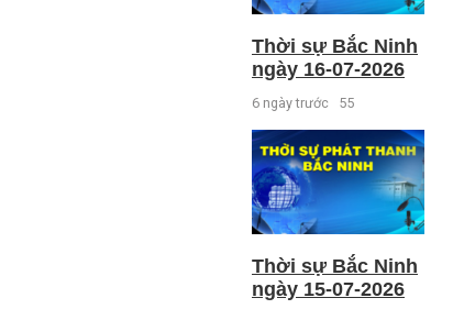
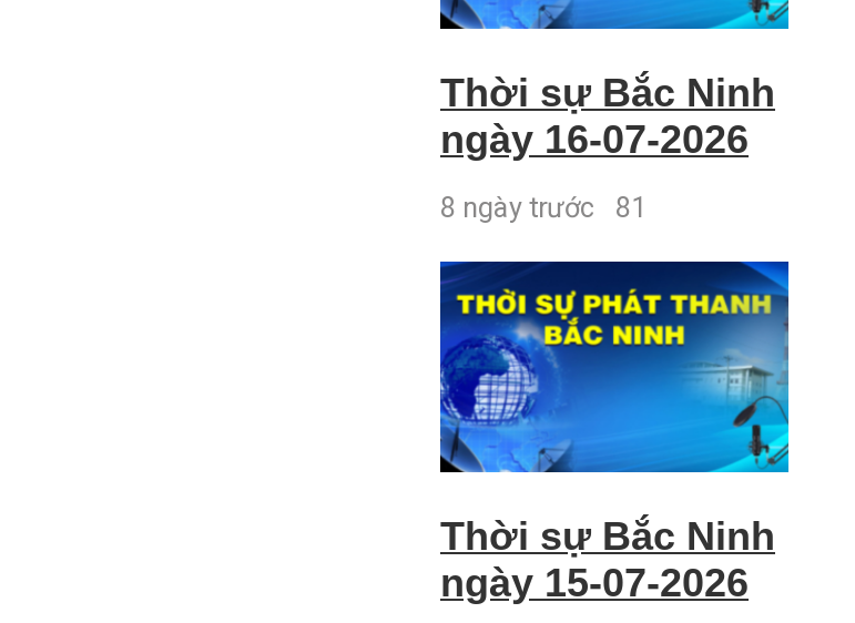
- 6 ngày trước 55
+ 8 ngày trước 81
